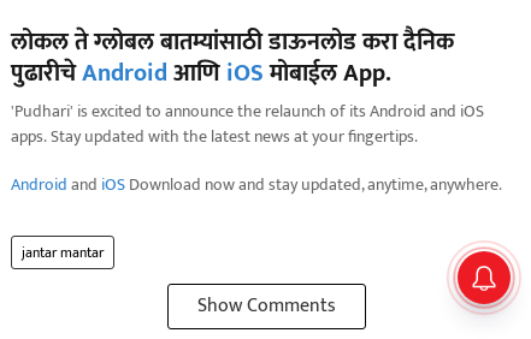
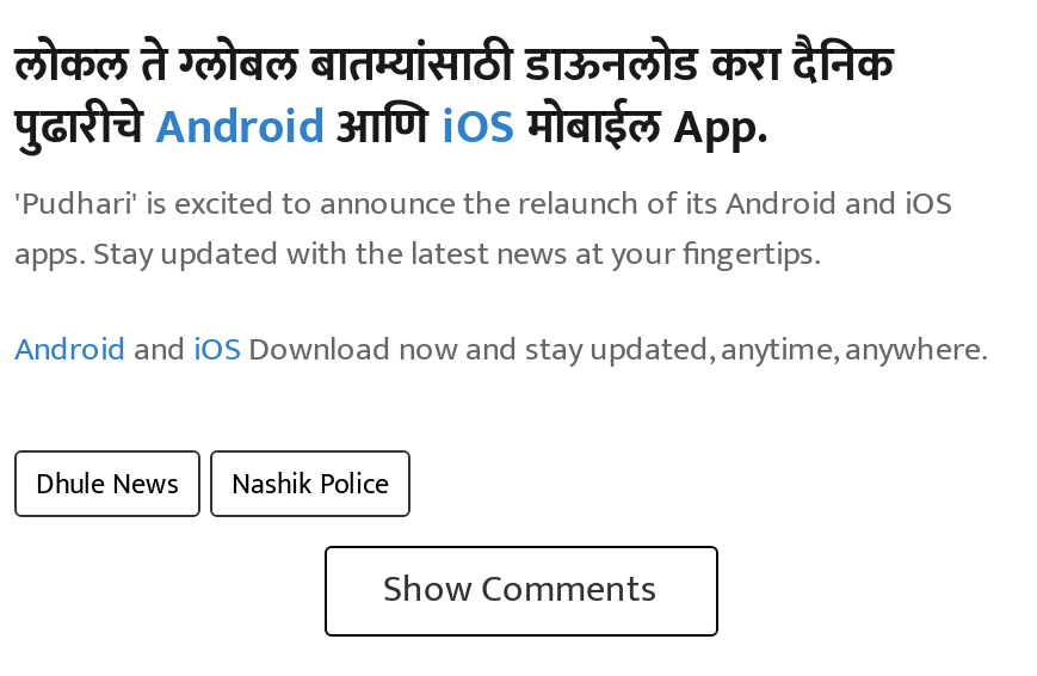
- jantar mantar
+ Dhule News
+ Nashik Police

- [image]
